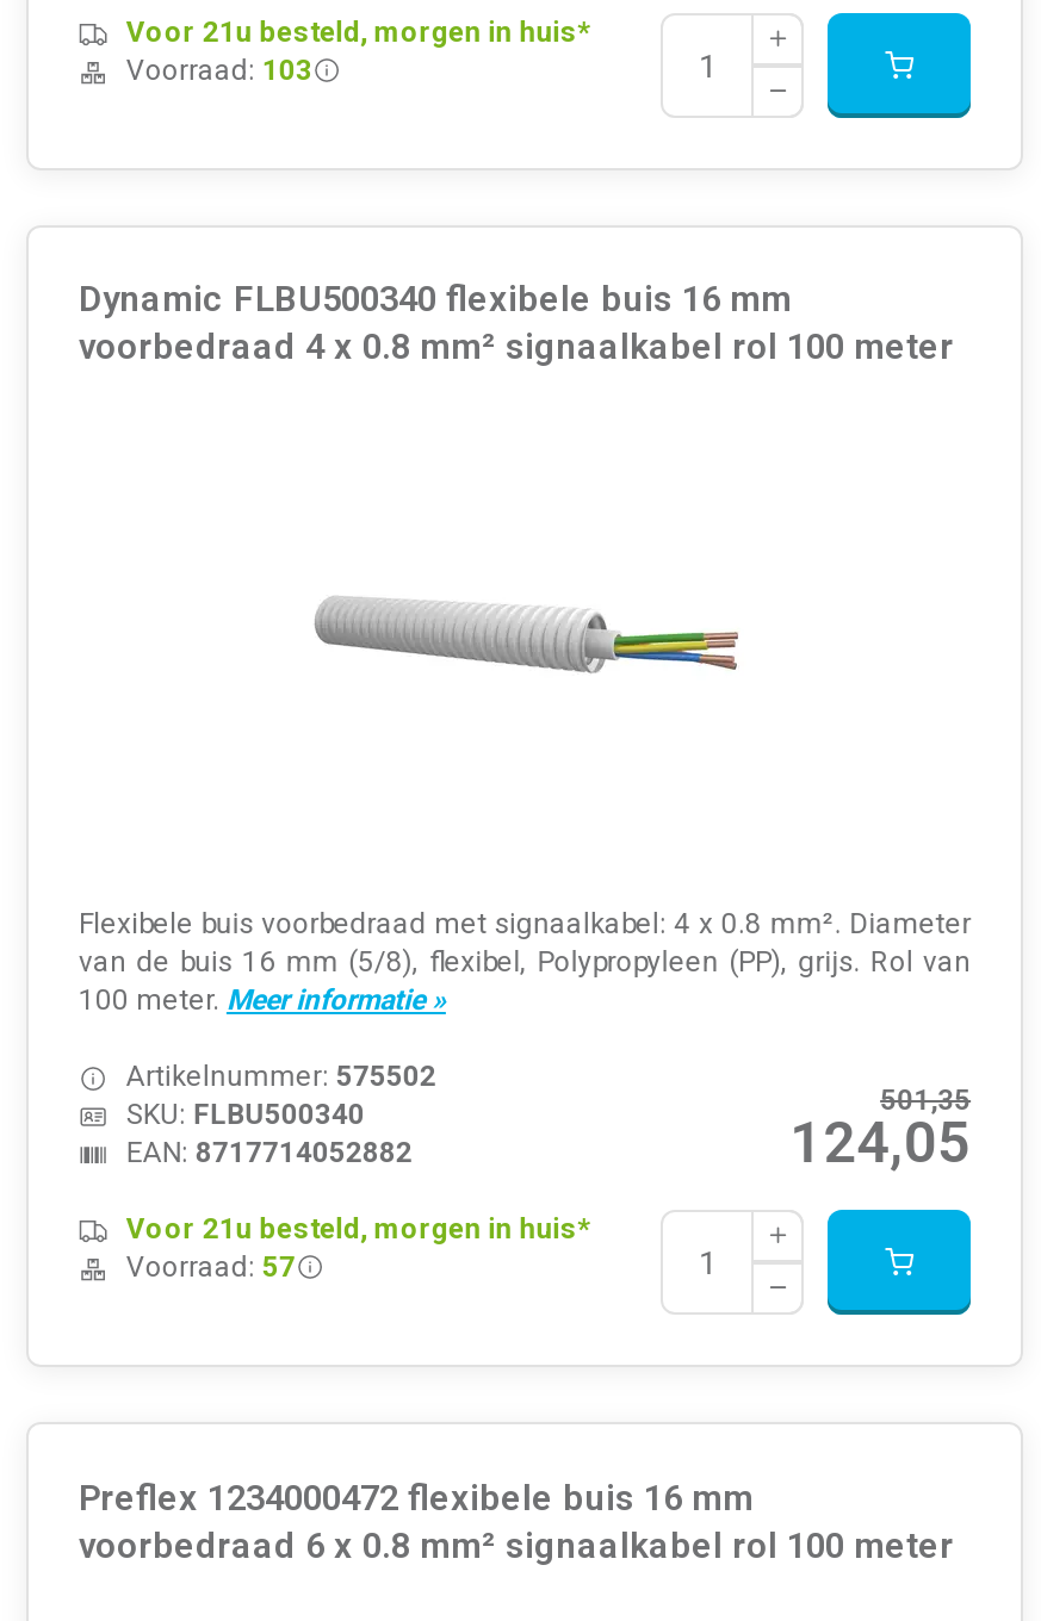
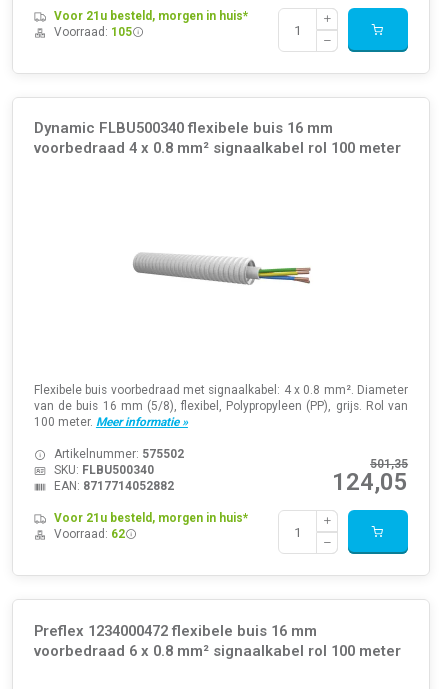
- Voorraad: 103
+ Voorraad: 105

- Voorraad: 57
+ Voorraad: 62
